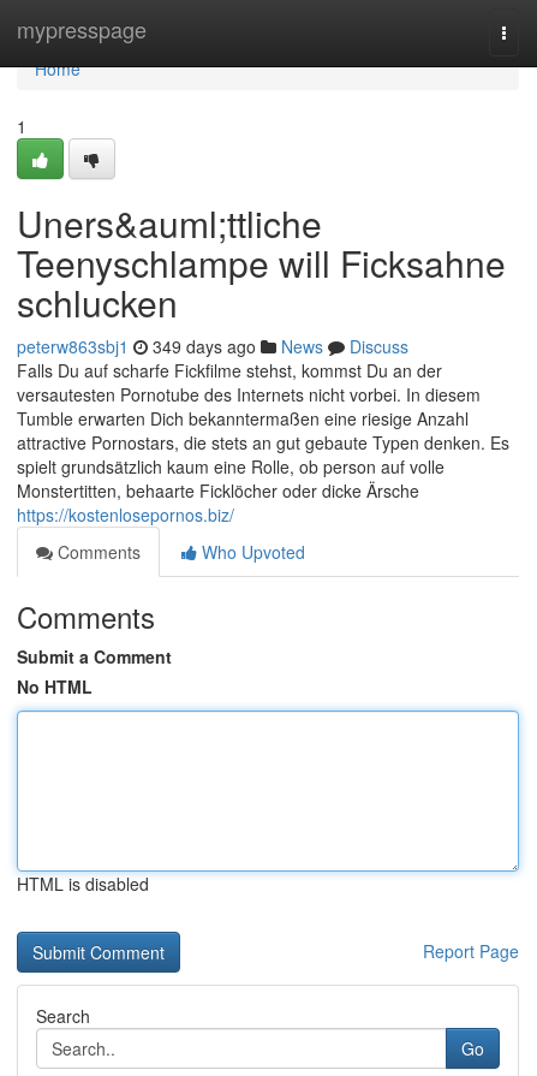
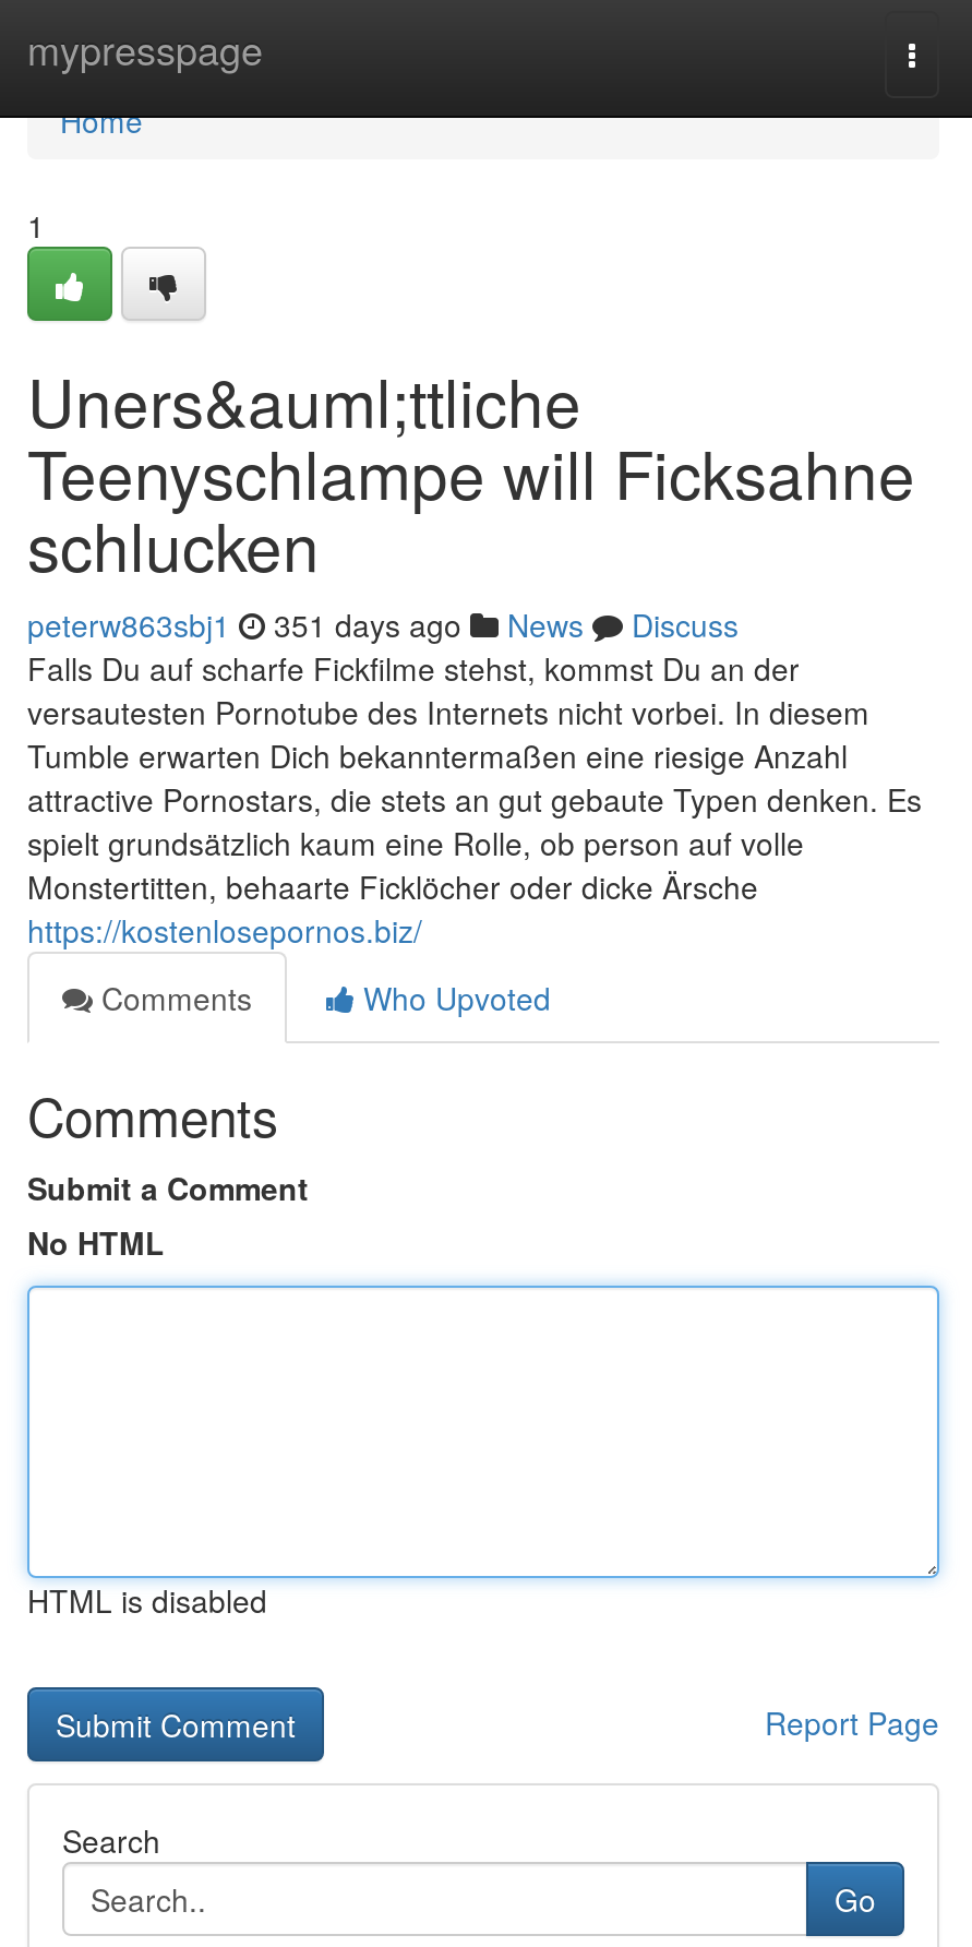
- peterw863sbj1 349 days ago News Discuss
+ peterw863sbj1 351 days ago News Discuss
